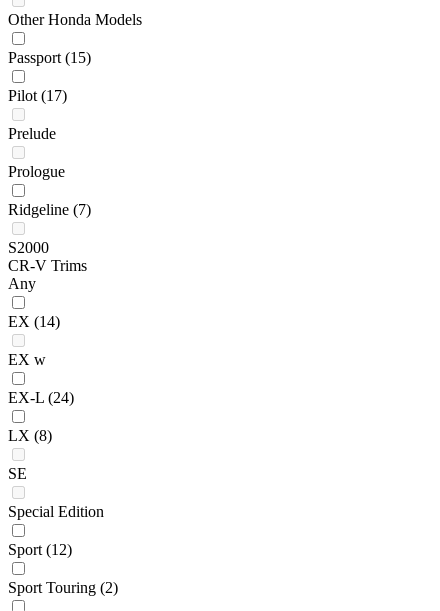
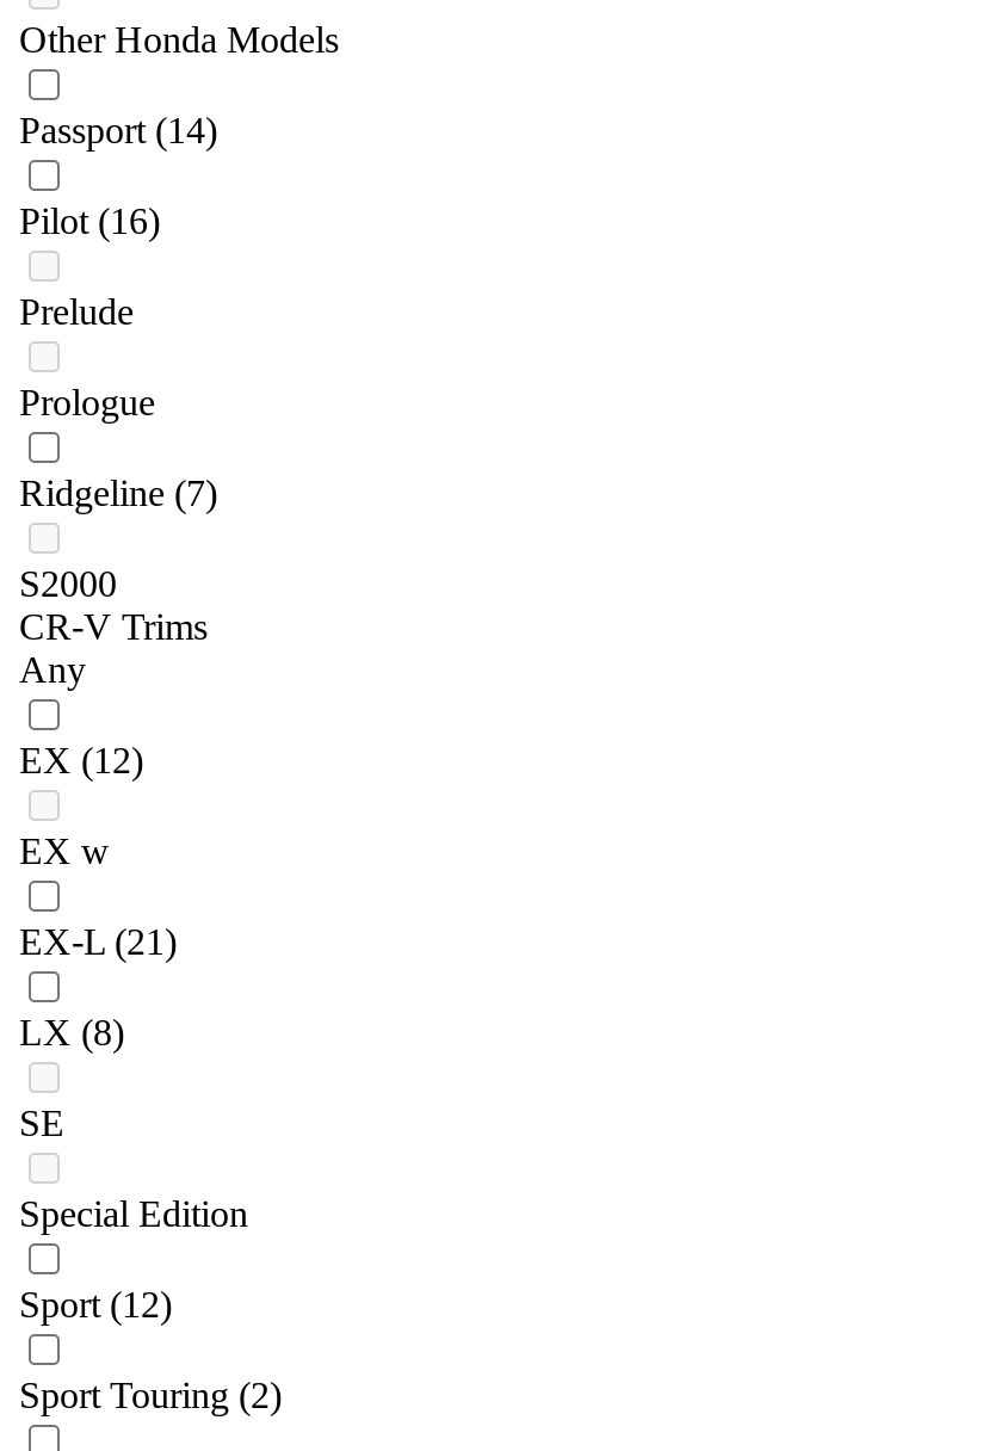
- Passport (15)
+ Passport (14)

- Pilot (17)
+ Pilot (16)

- EX (14)
+ EX (12)

- EX-L (24)
+ EX-L (21)
